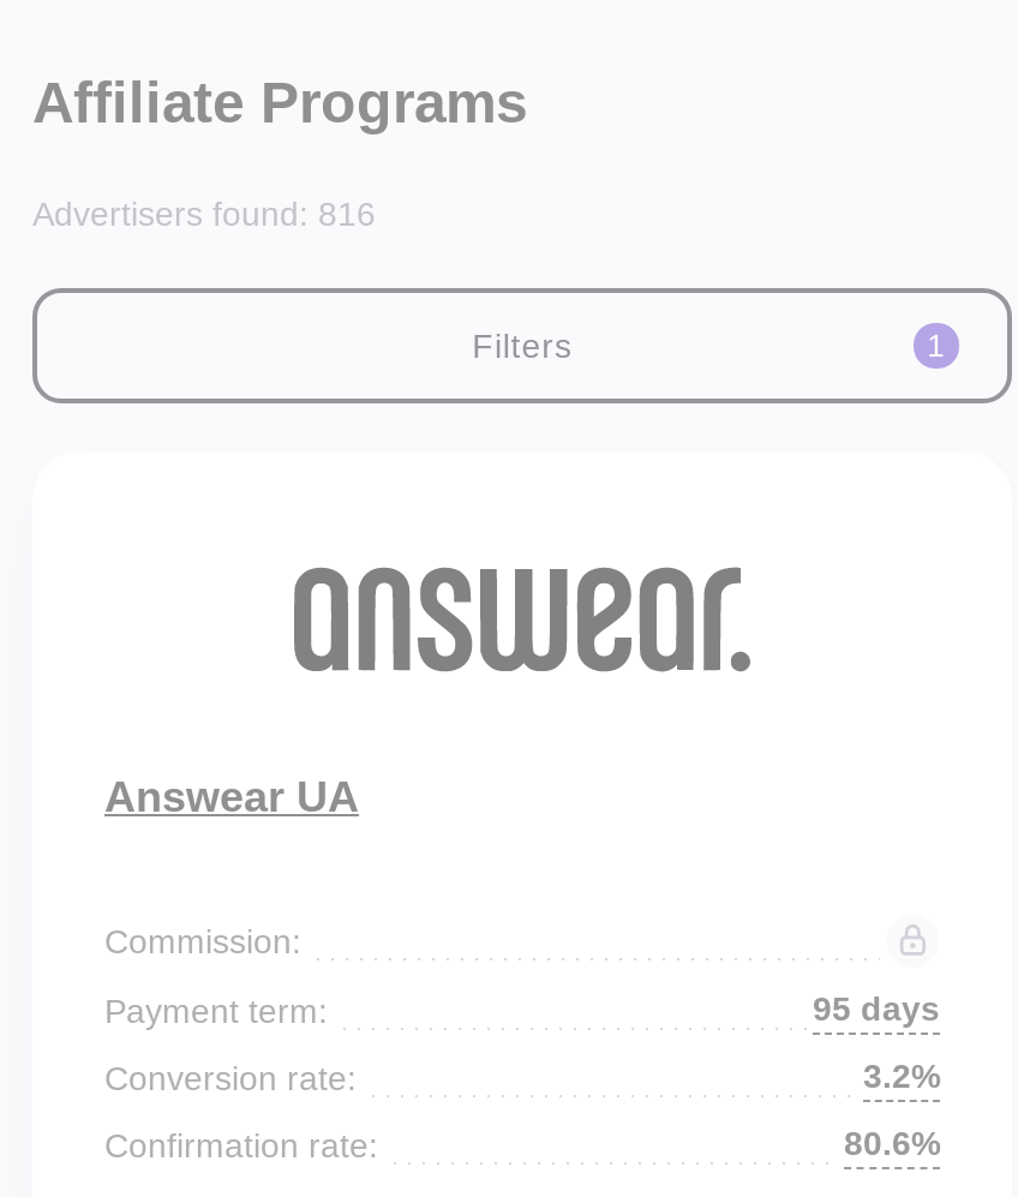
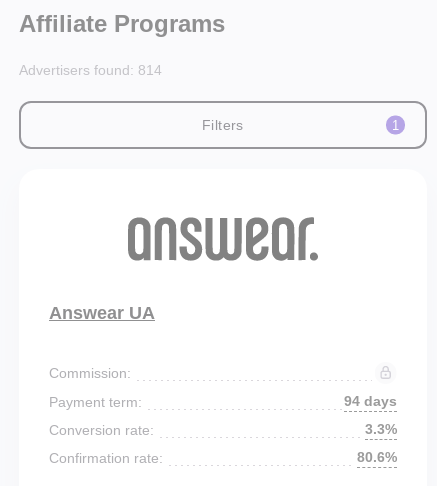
- Advertisers found: 816
+ Advertisers found: 814

- 95 days
+ 94 days

- 3.2%
+ 3.3%
